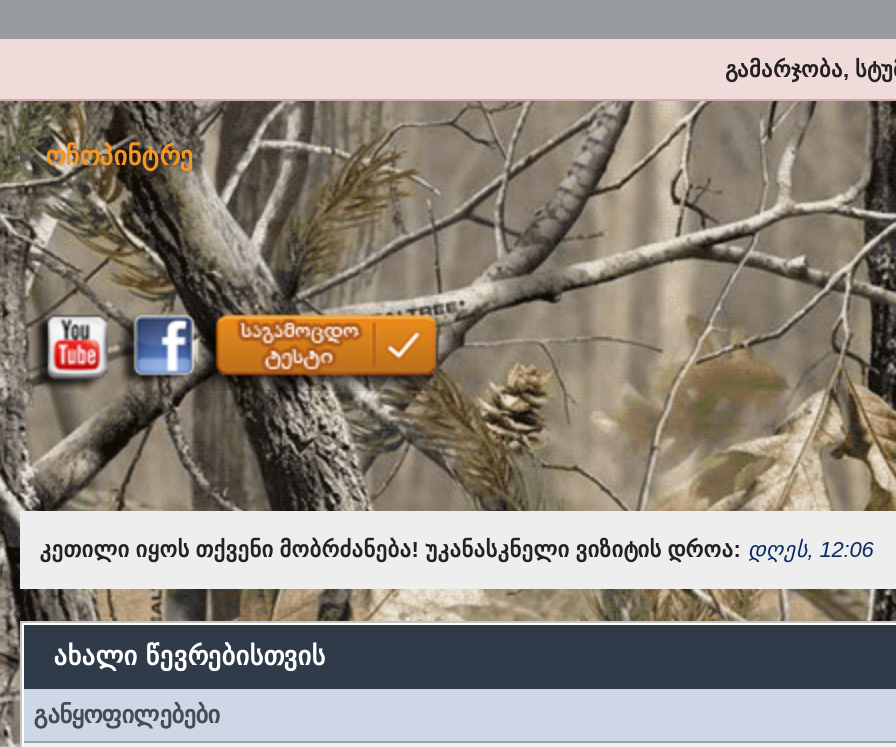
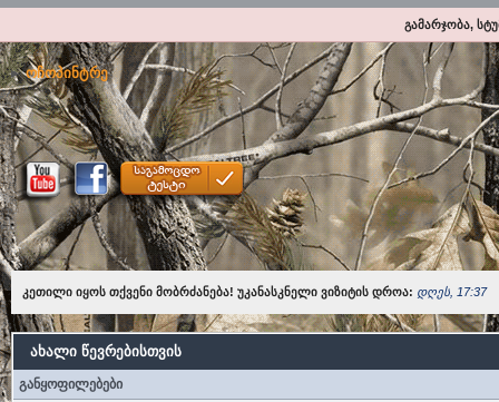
- კეთილი იყოს თქვენი მობრძანება! უკანასკნელი ვიზიტის დროა: დღეს, 12:06
+ კეთილი იყოს თქვენი მობრძანება! უკანასკნელი ვიზიტის დროა: დღეს, 17:37
